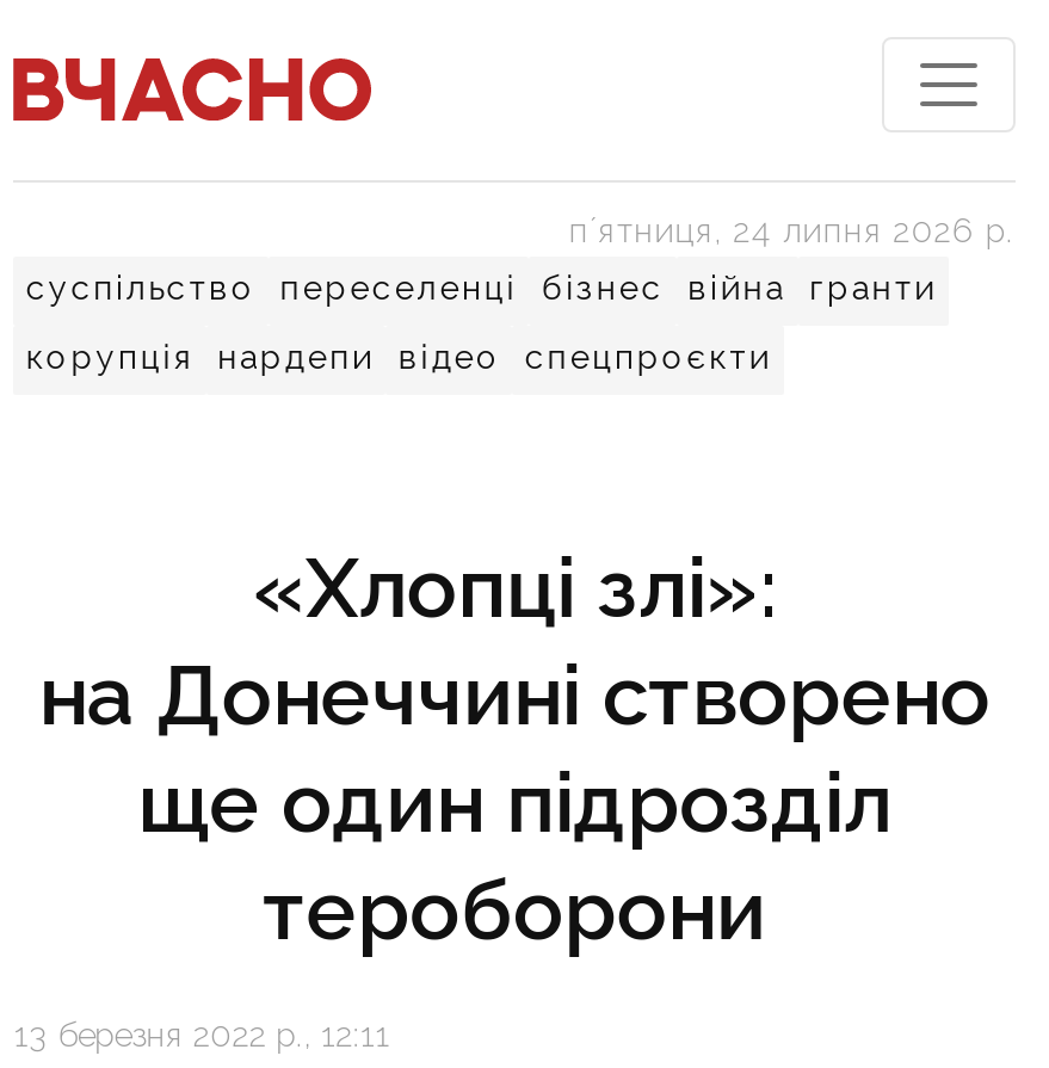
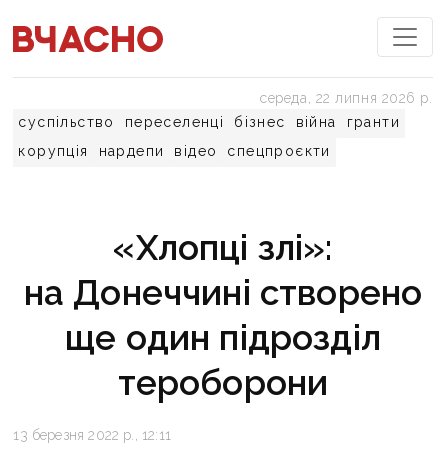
- пʼятниця, 24 липня 2026 р.
+ середа, 22 липня 2026 р.
